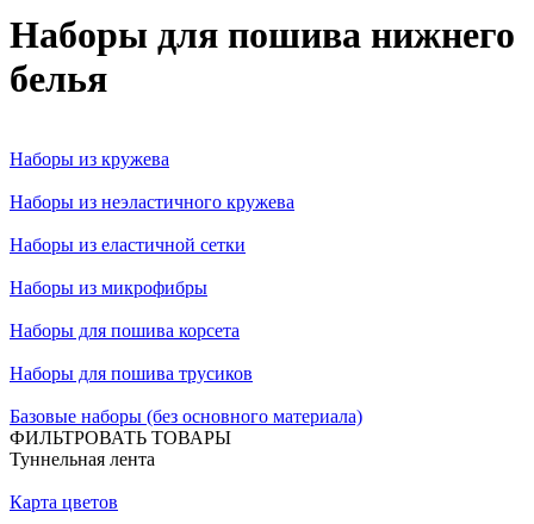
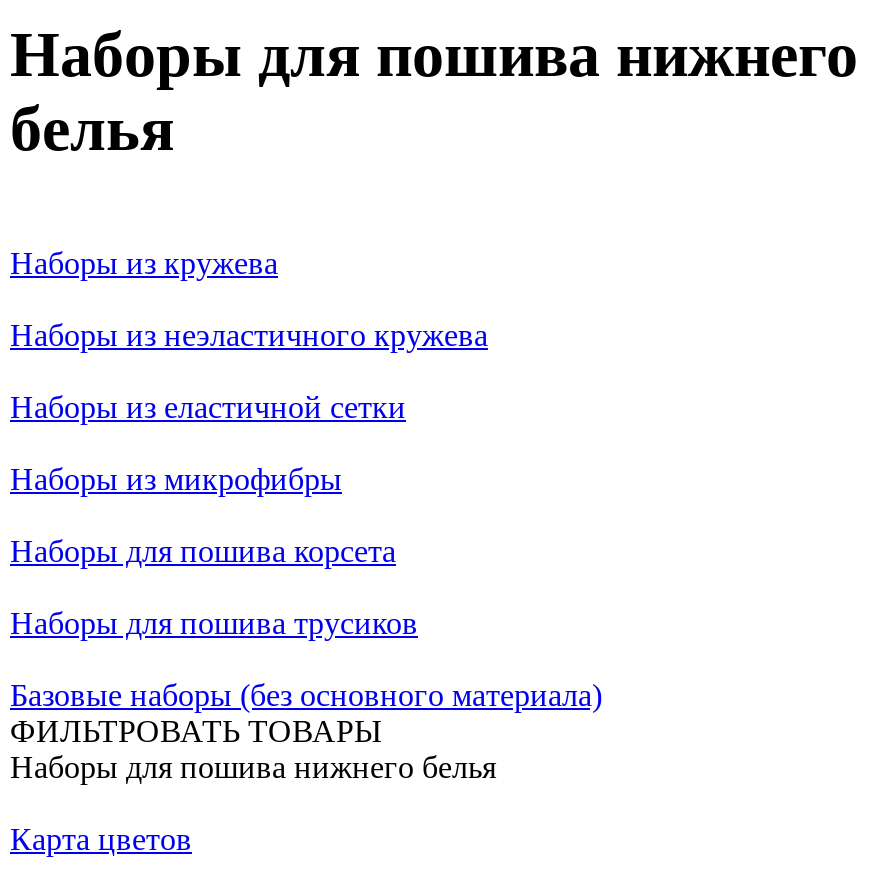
- Туннельная лента
+ Наборы для пошива нижнего белья
